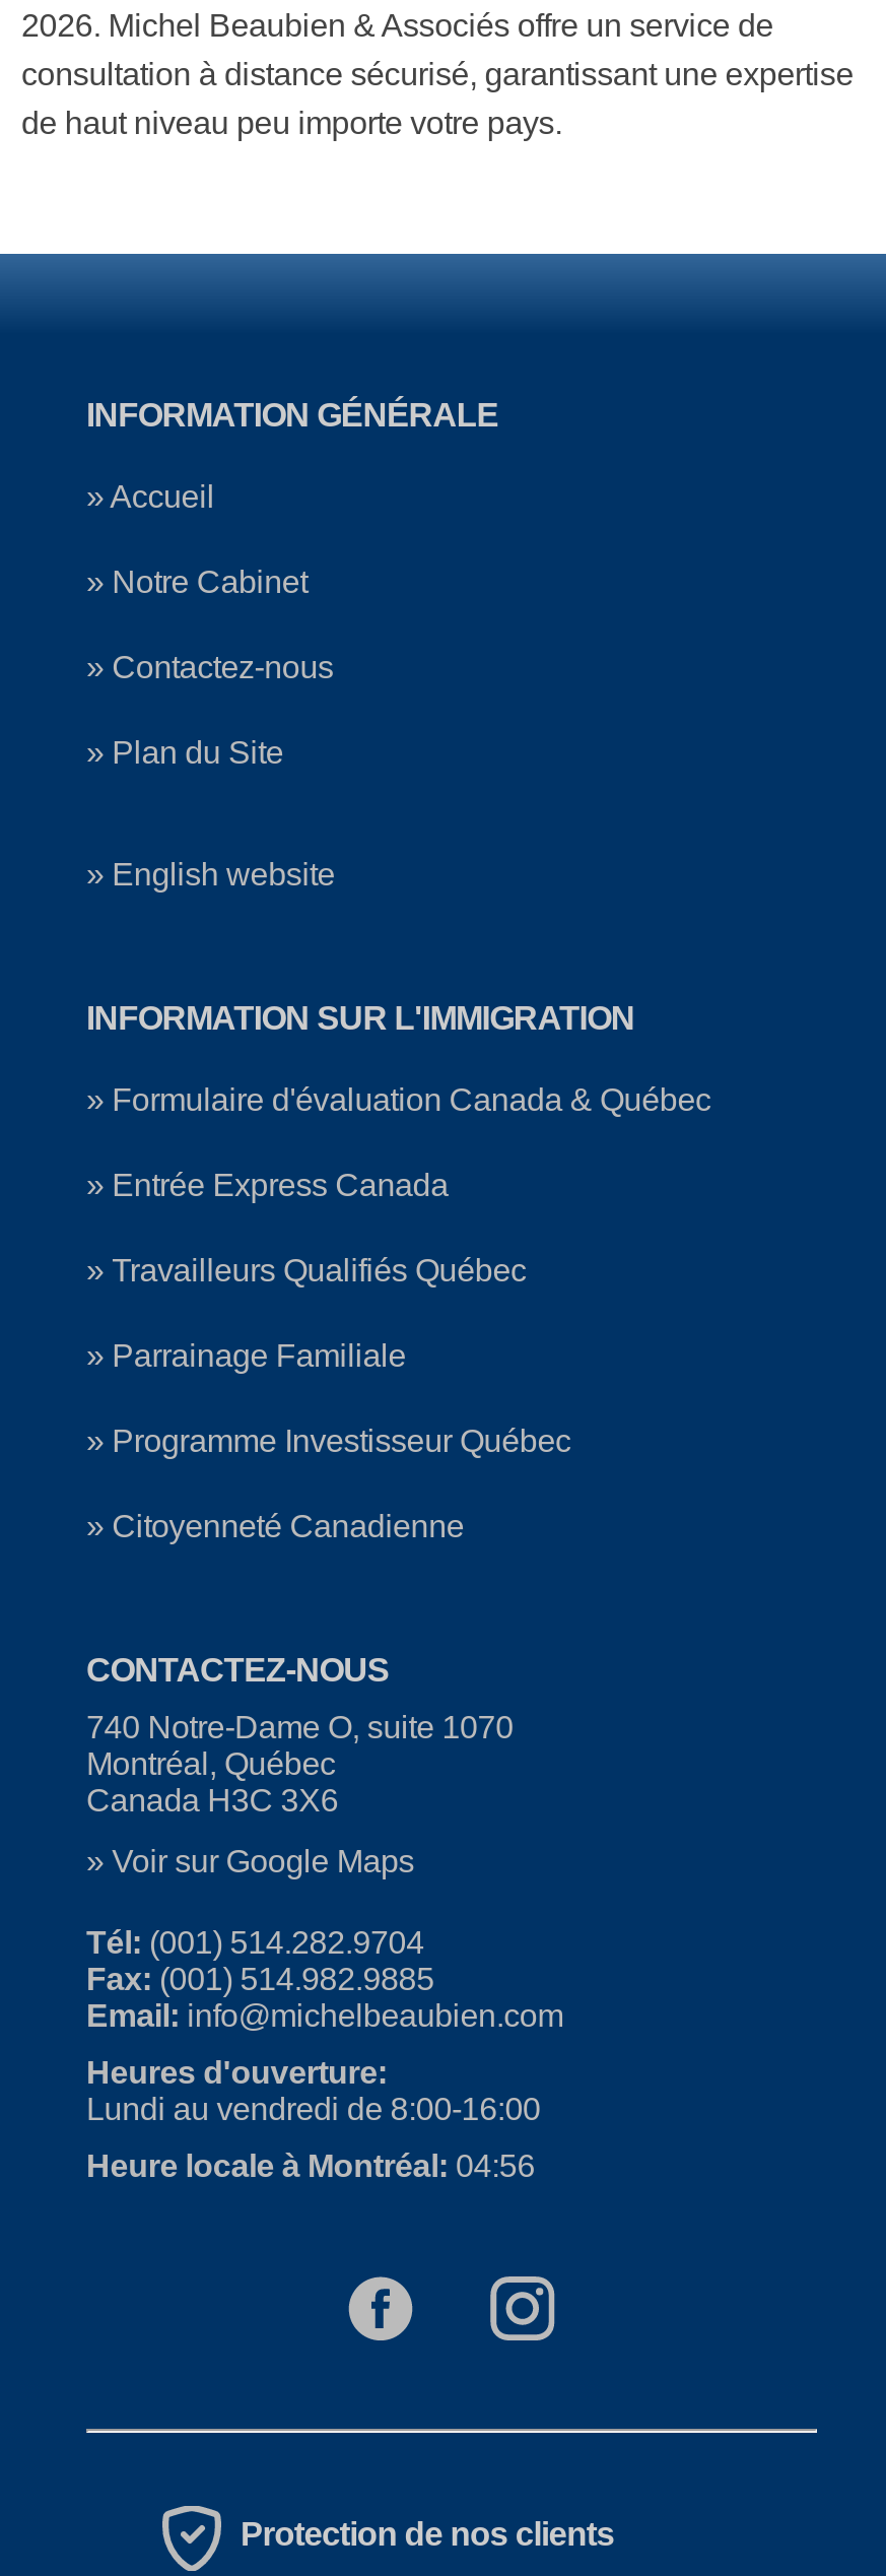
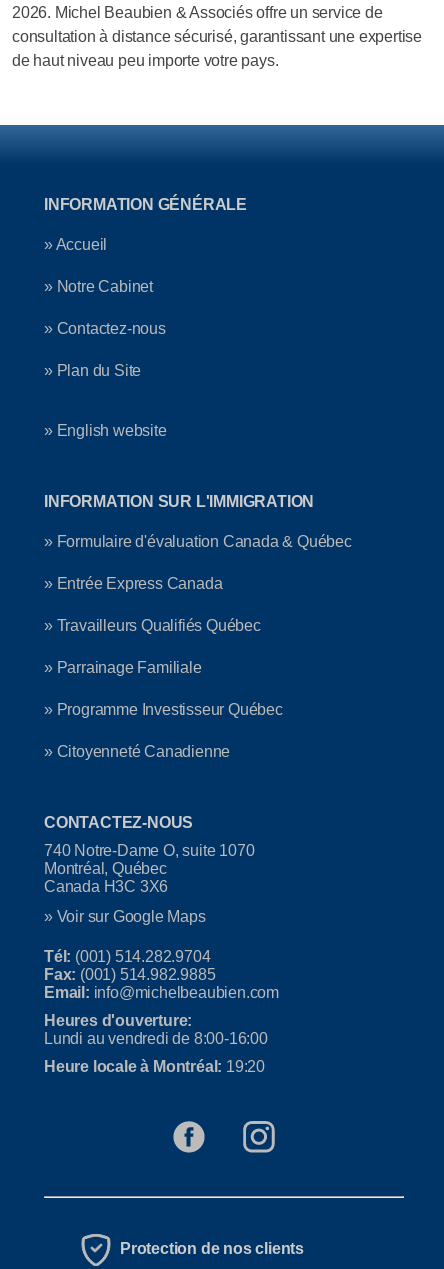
- Heure locale à Montréal: 04:56
+ Heure locale à Montréal: 19:20
